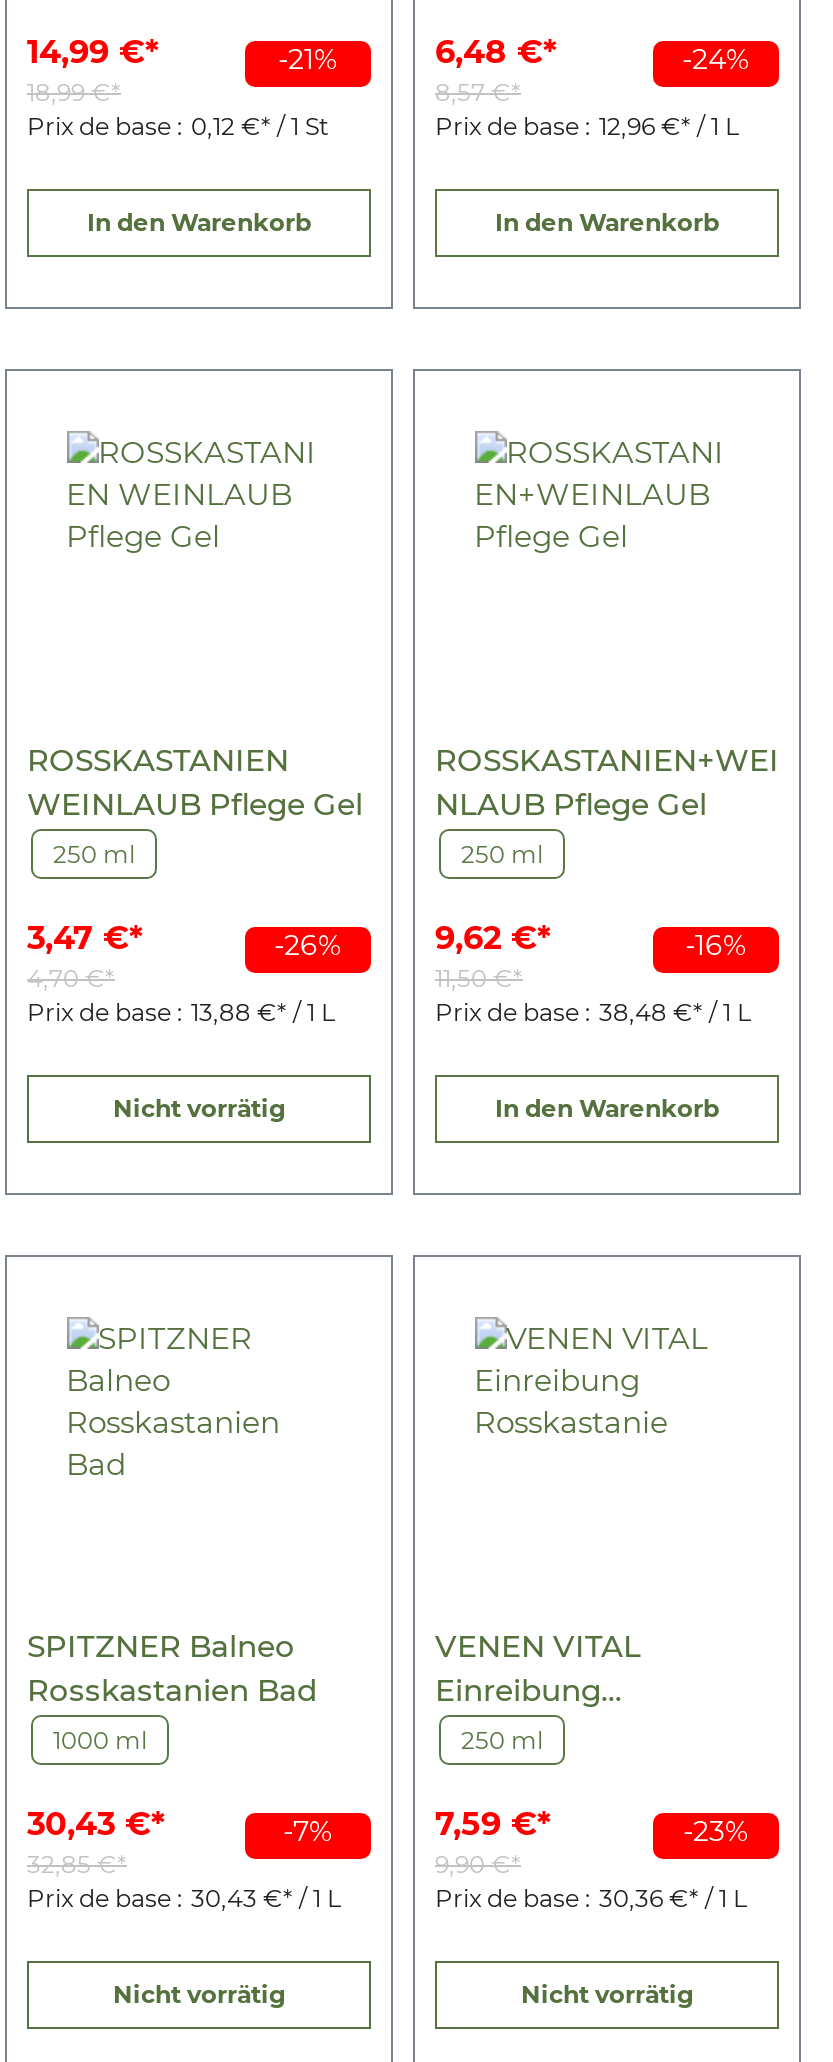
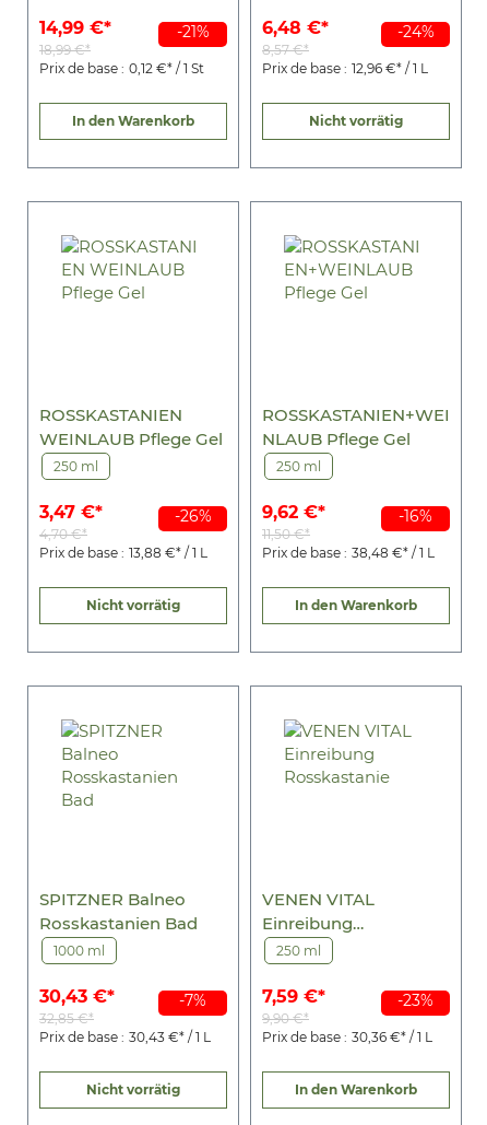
- In den Warenkorb
+ Nicht vorrätig

- Nicht vorrätig
+ In den Warenkorb
